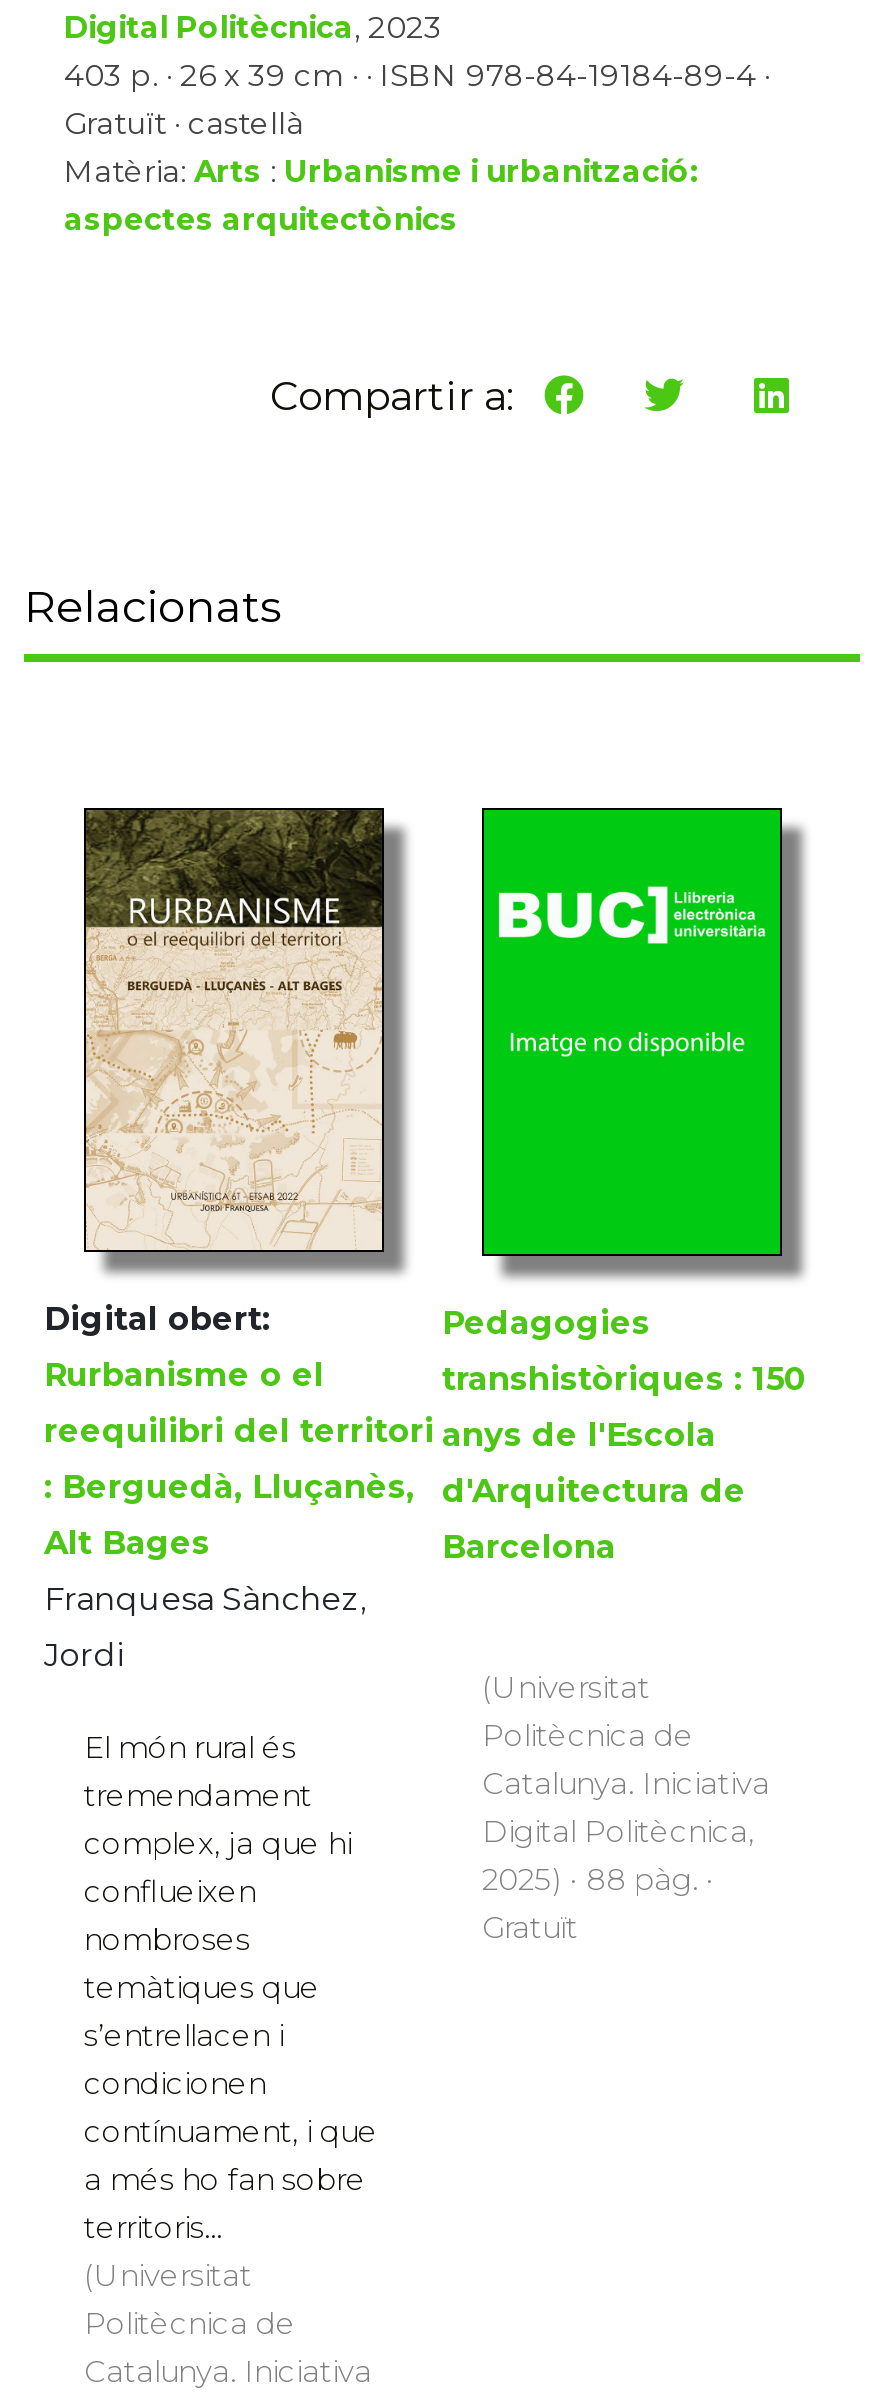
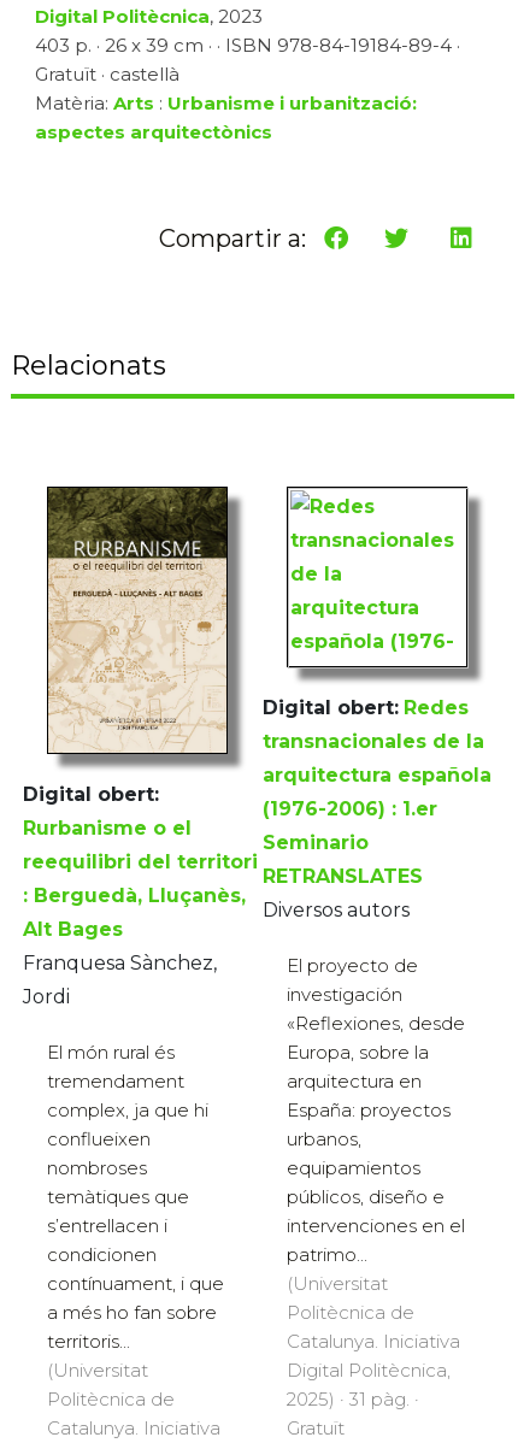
- [image]
+ [image]

- Pedagogies
- transhistòriques : 150
- anys de l'Escola
- d'Arquitectura de
- Barcelona
+ Digital obert: Redes
+ transnacionales de la
+ arquitectura española
+ (1976-2006) : 1.er
+ Seminario
+ RETRANSLATES
+ Diversos autors
+ El proyecto de
+ investigación
+ «Reflexiones, desde
+ Europa, sobre la
+ arquitectura en
+ España: proyectos
+ urbanos,
+ equipamientos
+ públicos, diseño e
+ intervenciones en el
+ patrimo...

moved down: (Universitat | Politècnica de | Catalunya. Iniciativa | Digital Politècnica,

- 2025) · 88 pàg. ·
+ 2025) · 31 pàg. ·

moved down: Gratuït
